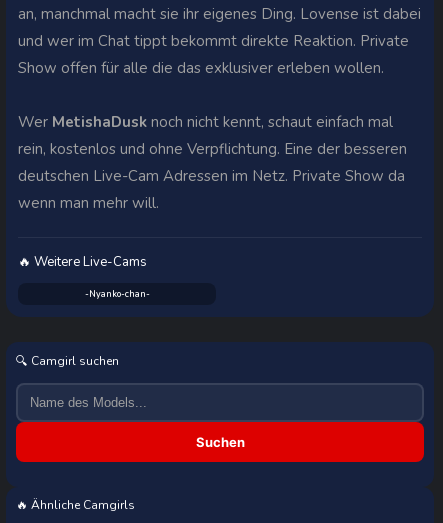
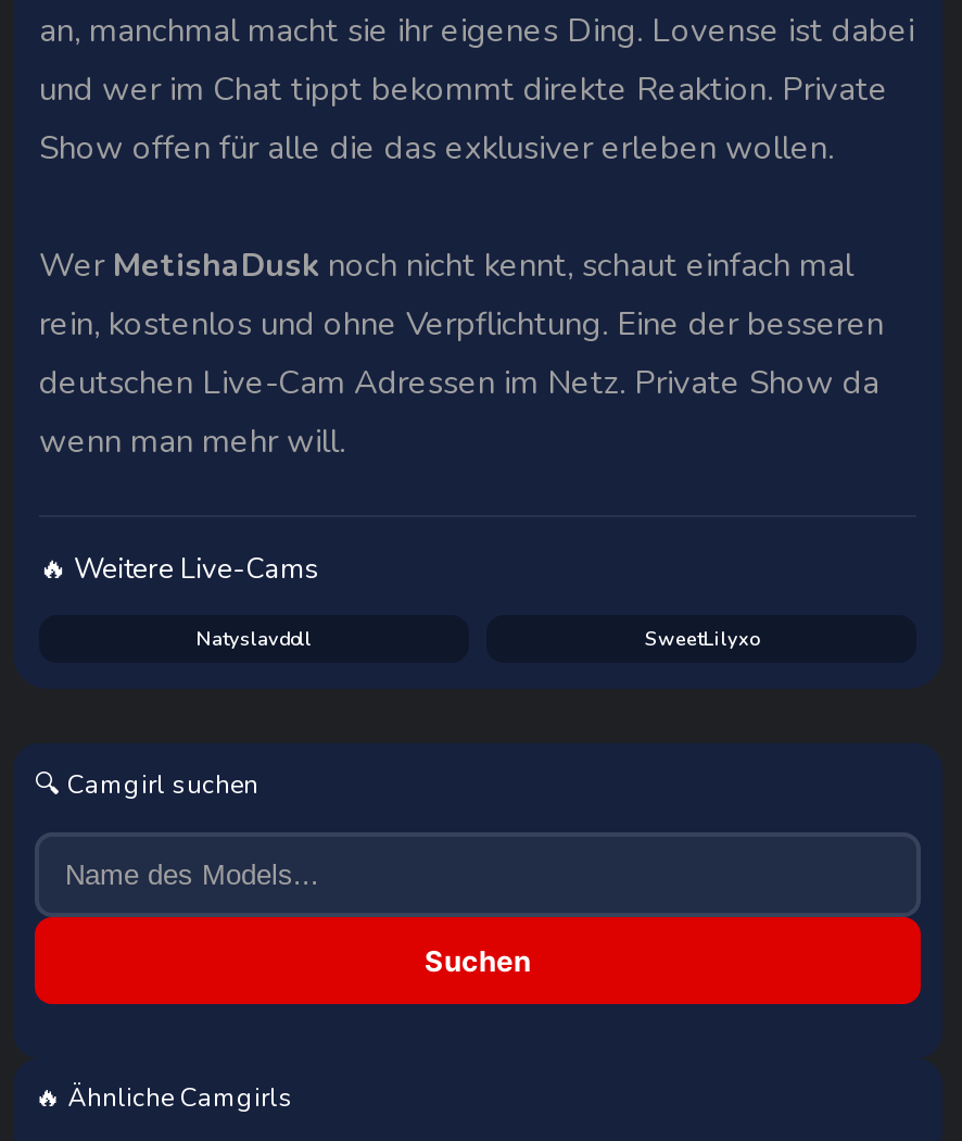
- -Nyanko-chan-
+ Natyslavdoll
+ SweetLilyxo
